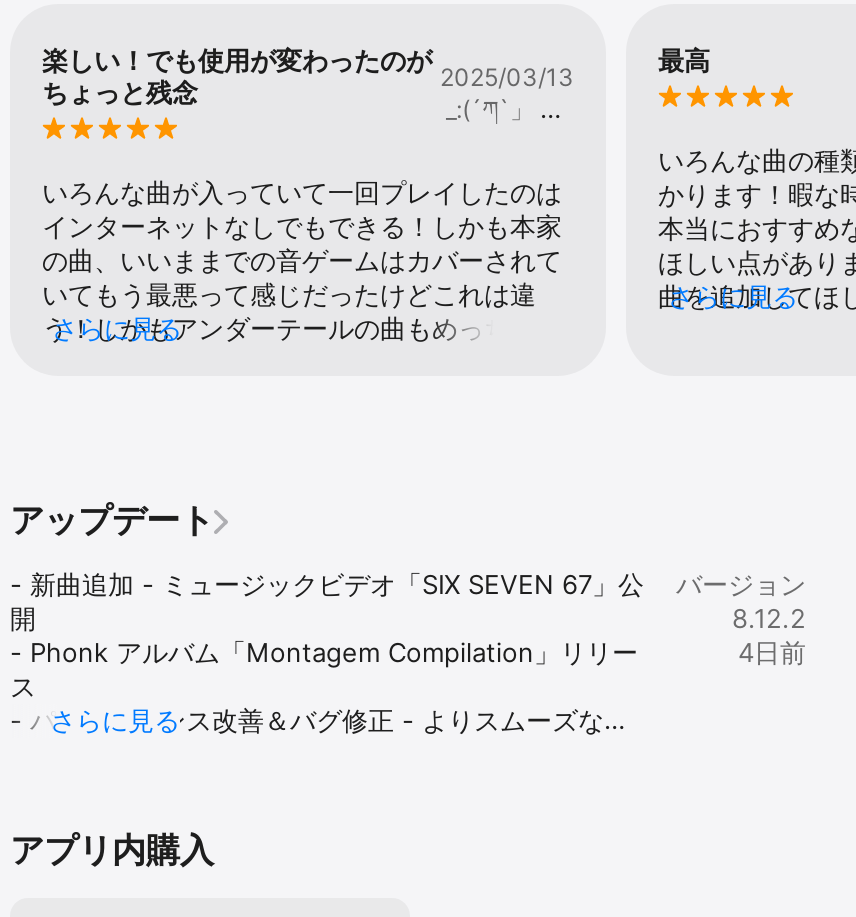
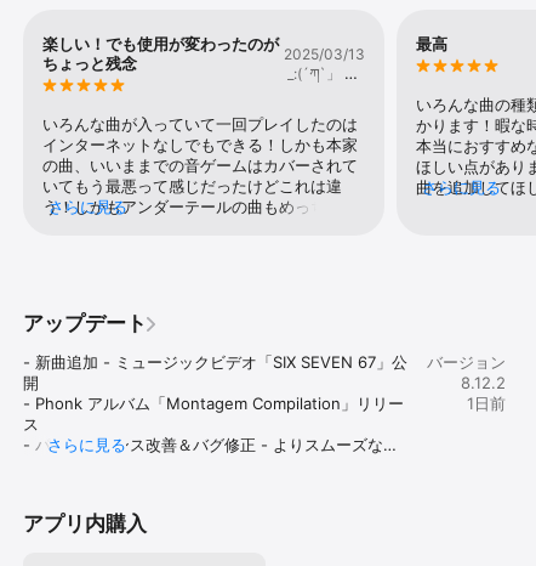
- 4日前
+ 1日前
